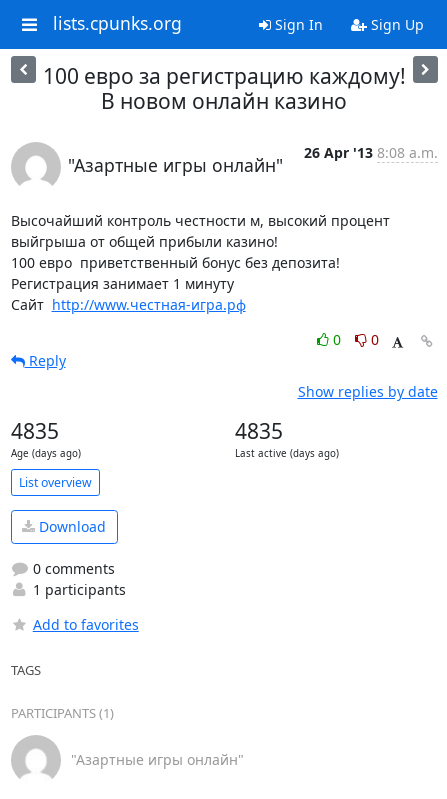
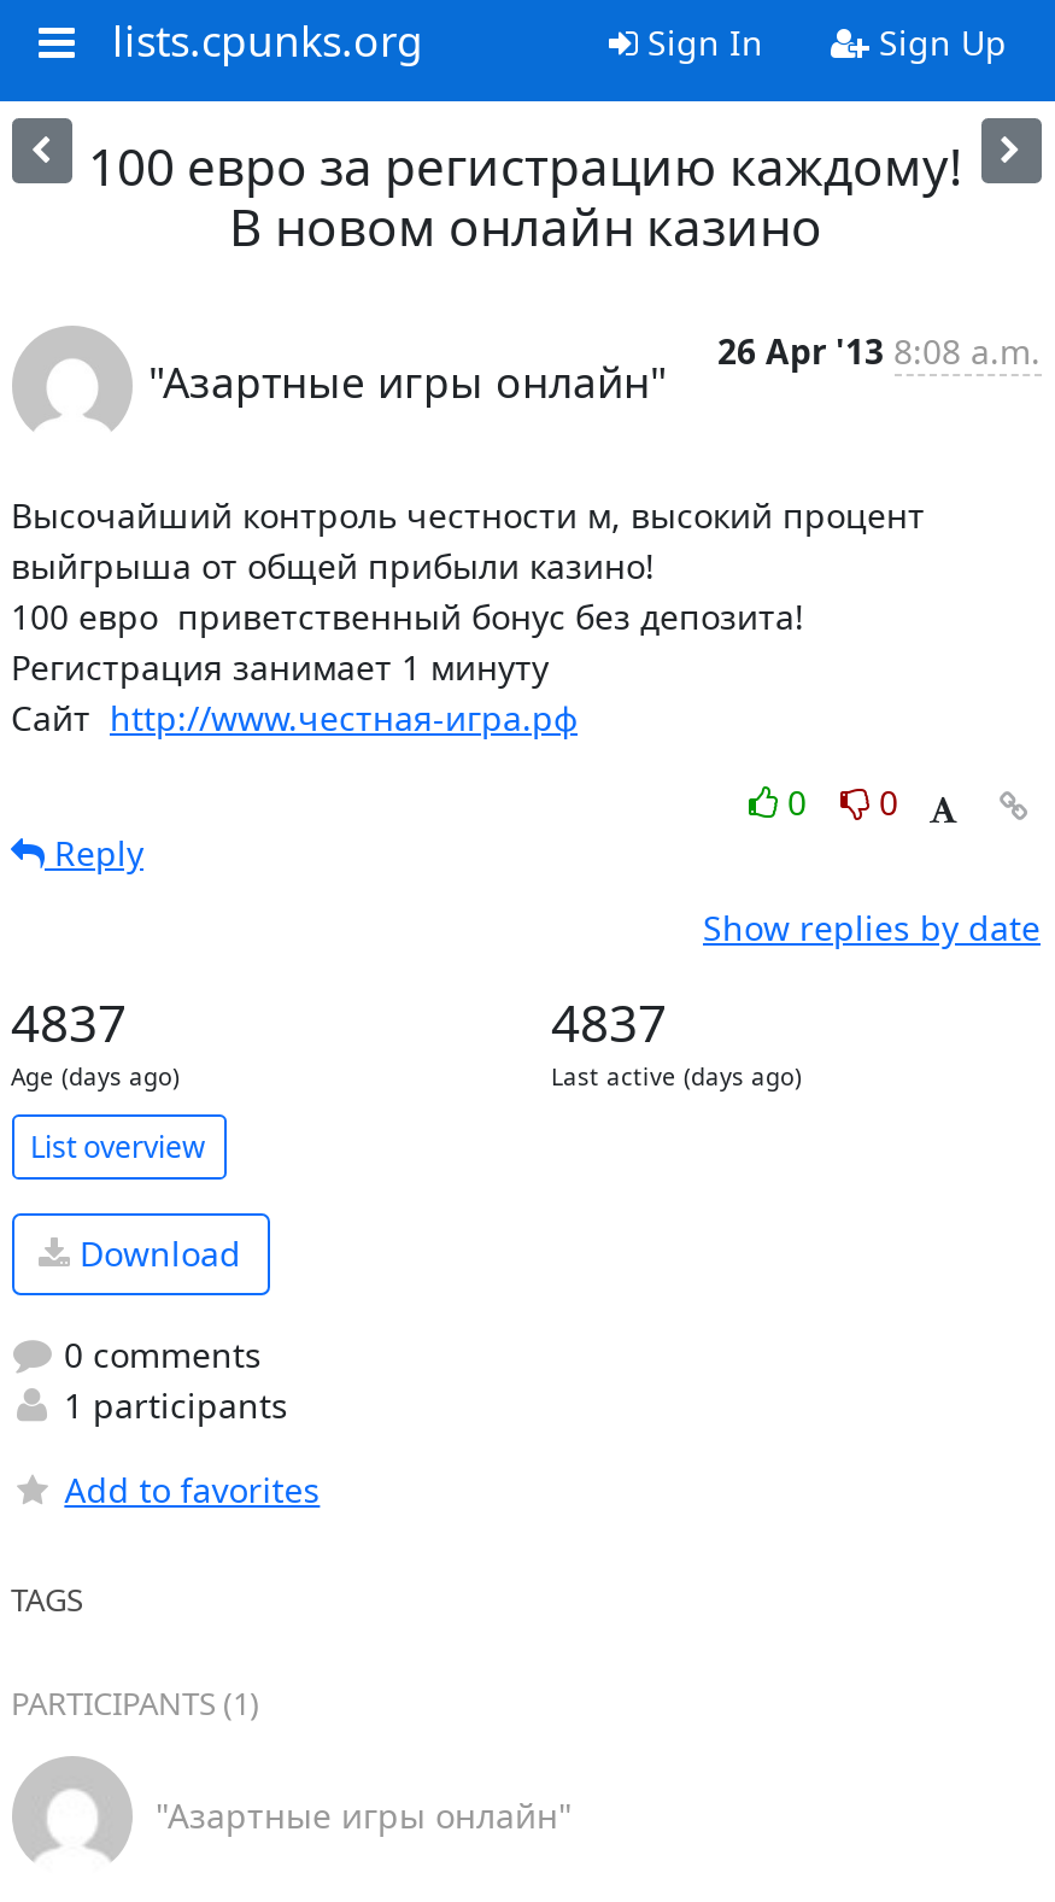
- 4835
+ 4837

- 4835
+ 4837
